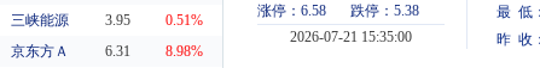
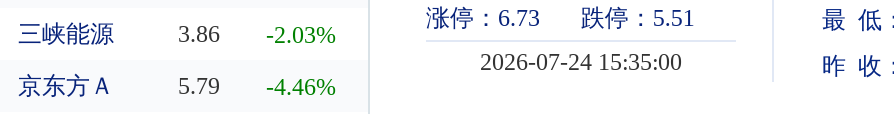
- 涨停：6.58
+ 涨停：6.73

- 跌停：5.38
+ 跌停：5.51

- 3.95
+ 3.86

- 0.51%
+ -2.03%

- 2026-07-21 15:35:00
+ 2026-07-24 15:35:00

- 6.31
+ 5.79

- 8.98%
+ -4.46%
